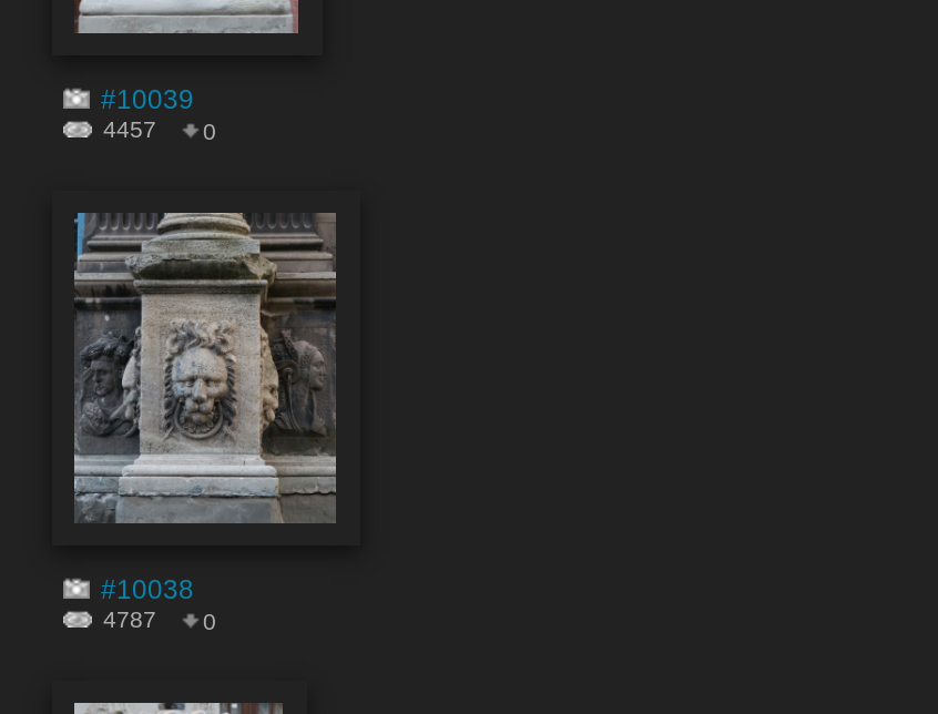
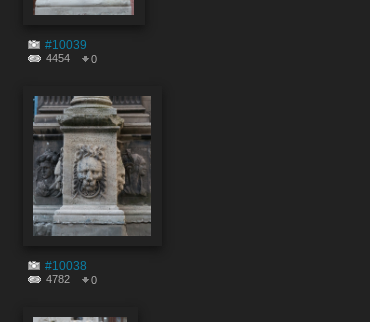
- 4457 0
+ 4454 0

- 4787 0
+ 4782 0
